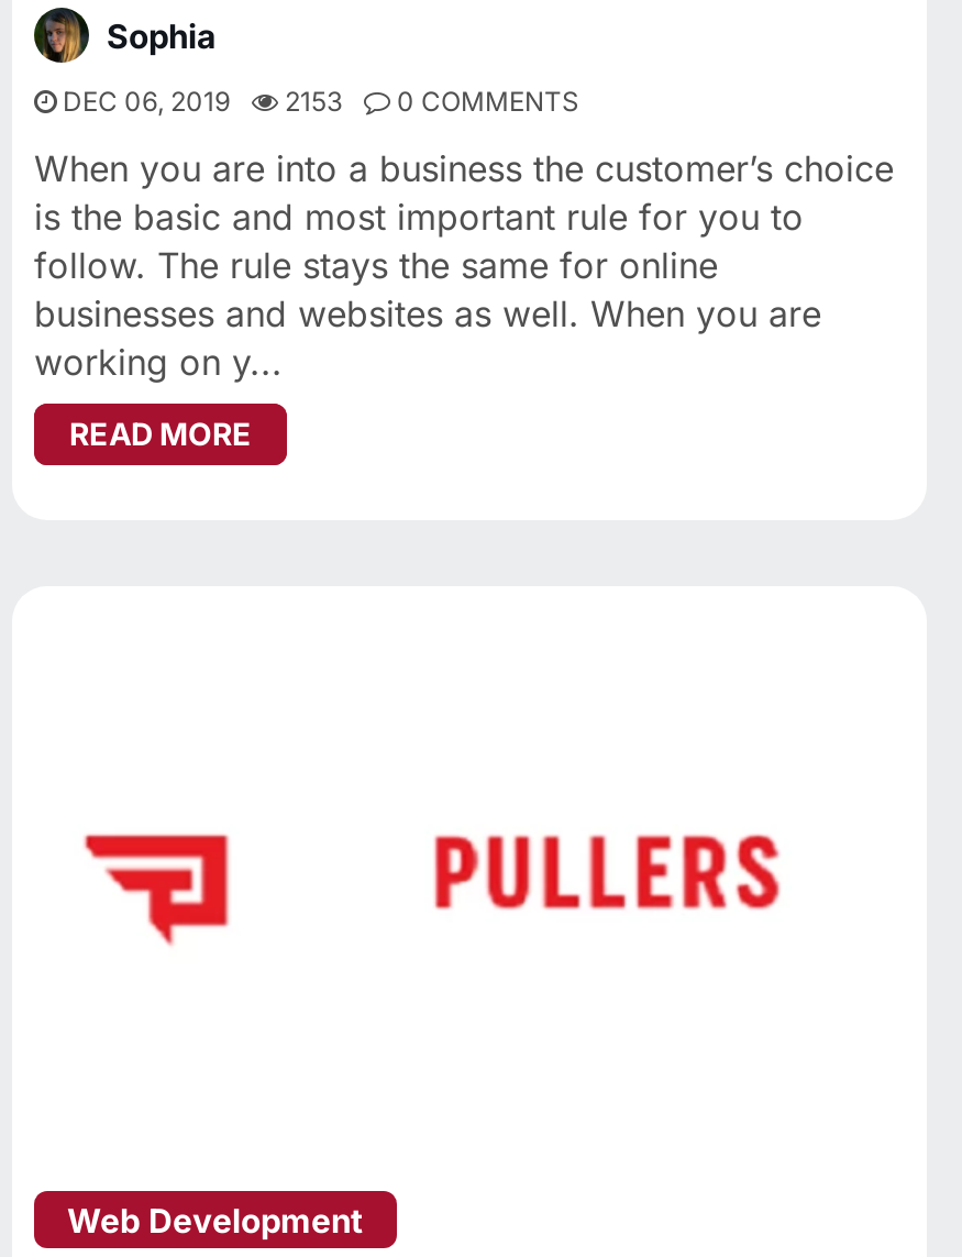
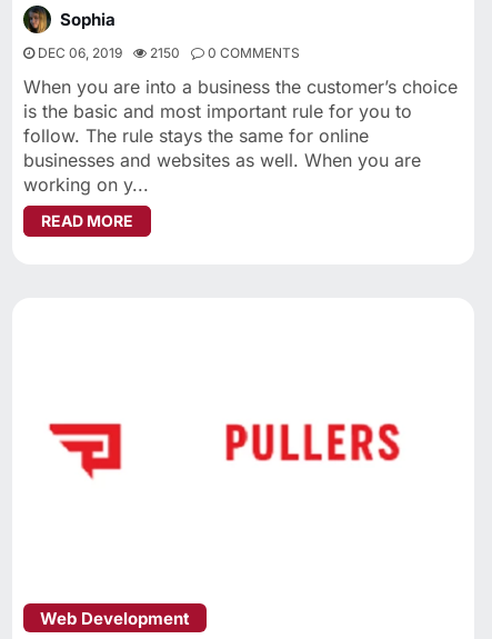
- DEC 06, 2019 2153 0 COMMENTS
+ DEC 06, 2019 2150 0 COMMENTS
